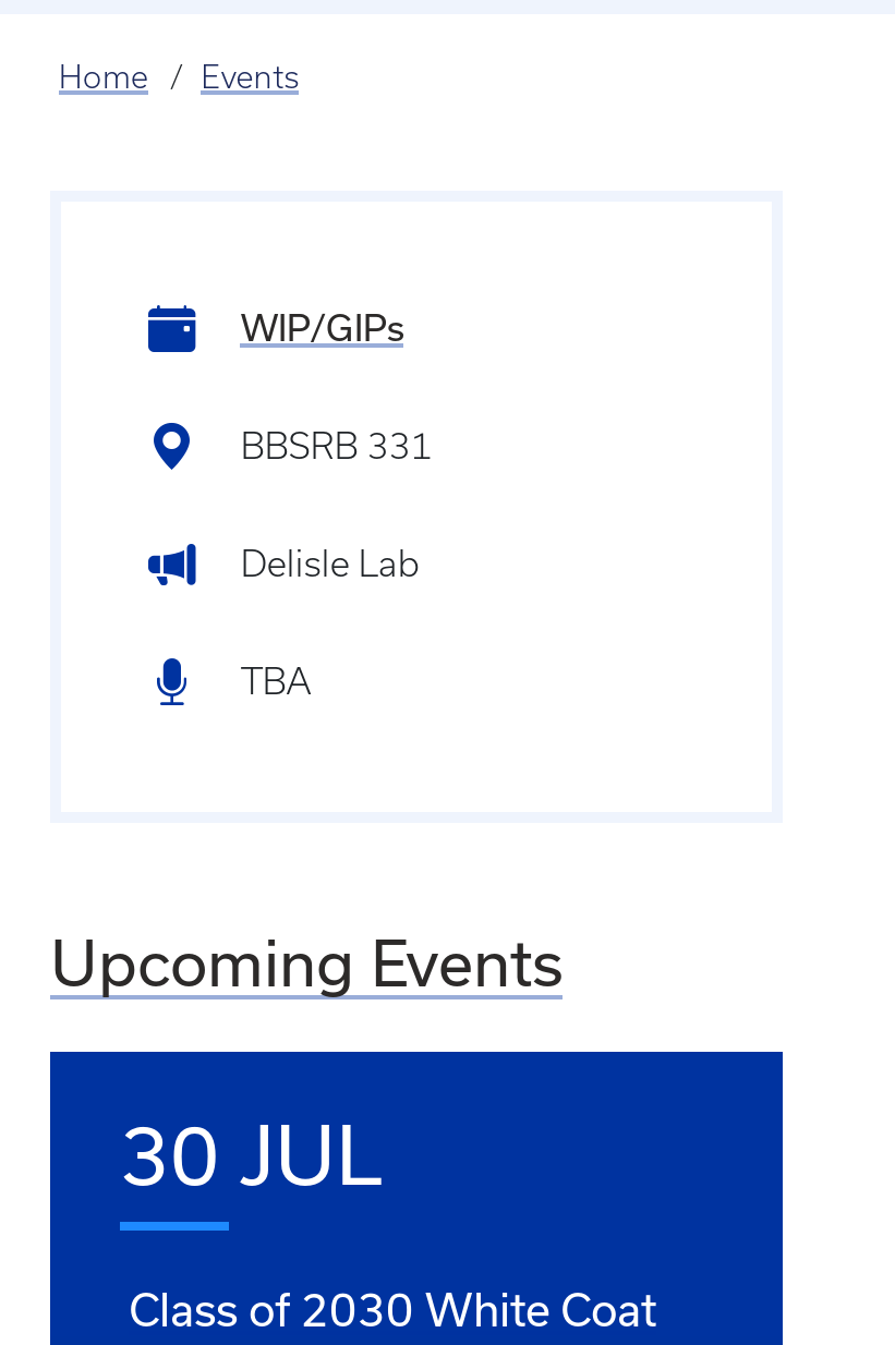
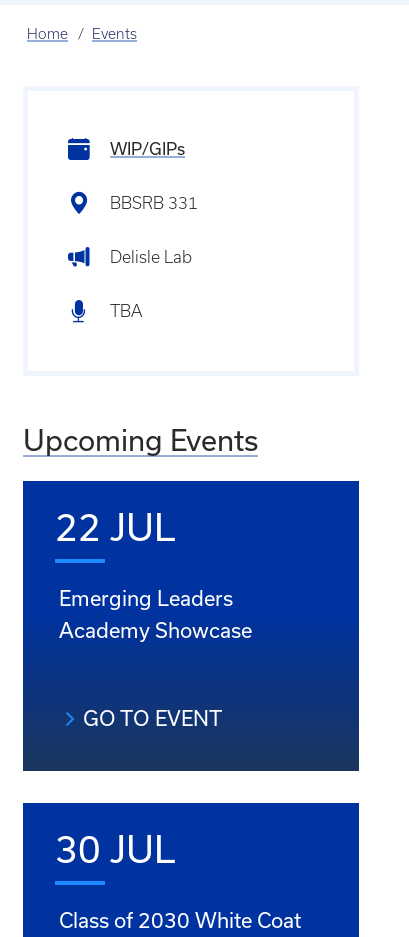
+ [image]
+ GO TO EVENT

+ 22 JUL
+ Emerging Leaders
+ Academy Showcase
